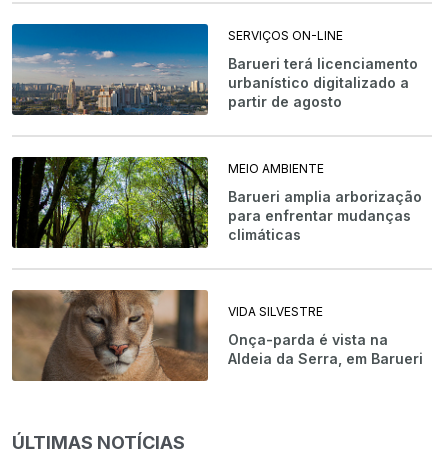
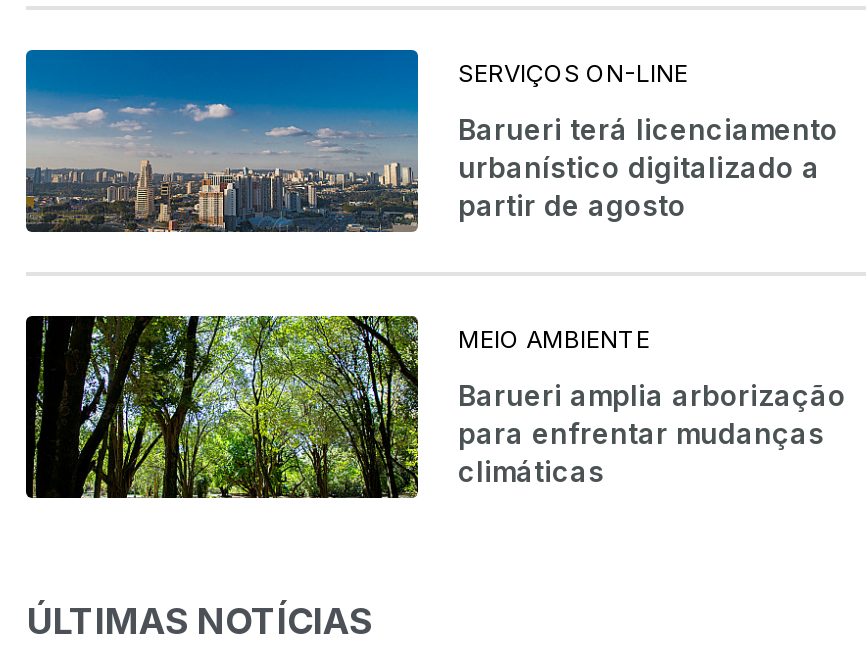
- [image]
- VIDA SILVESTRE
- Onça-parda é vista na
- Aldeia da Serra, em Barueri
